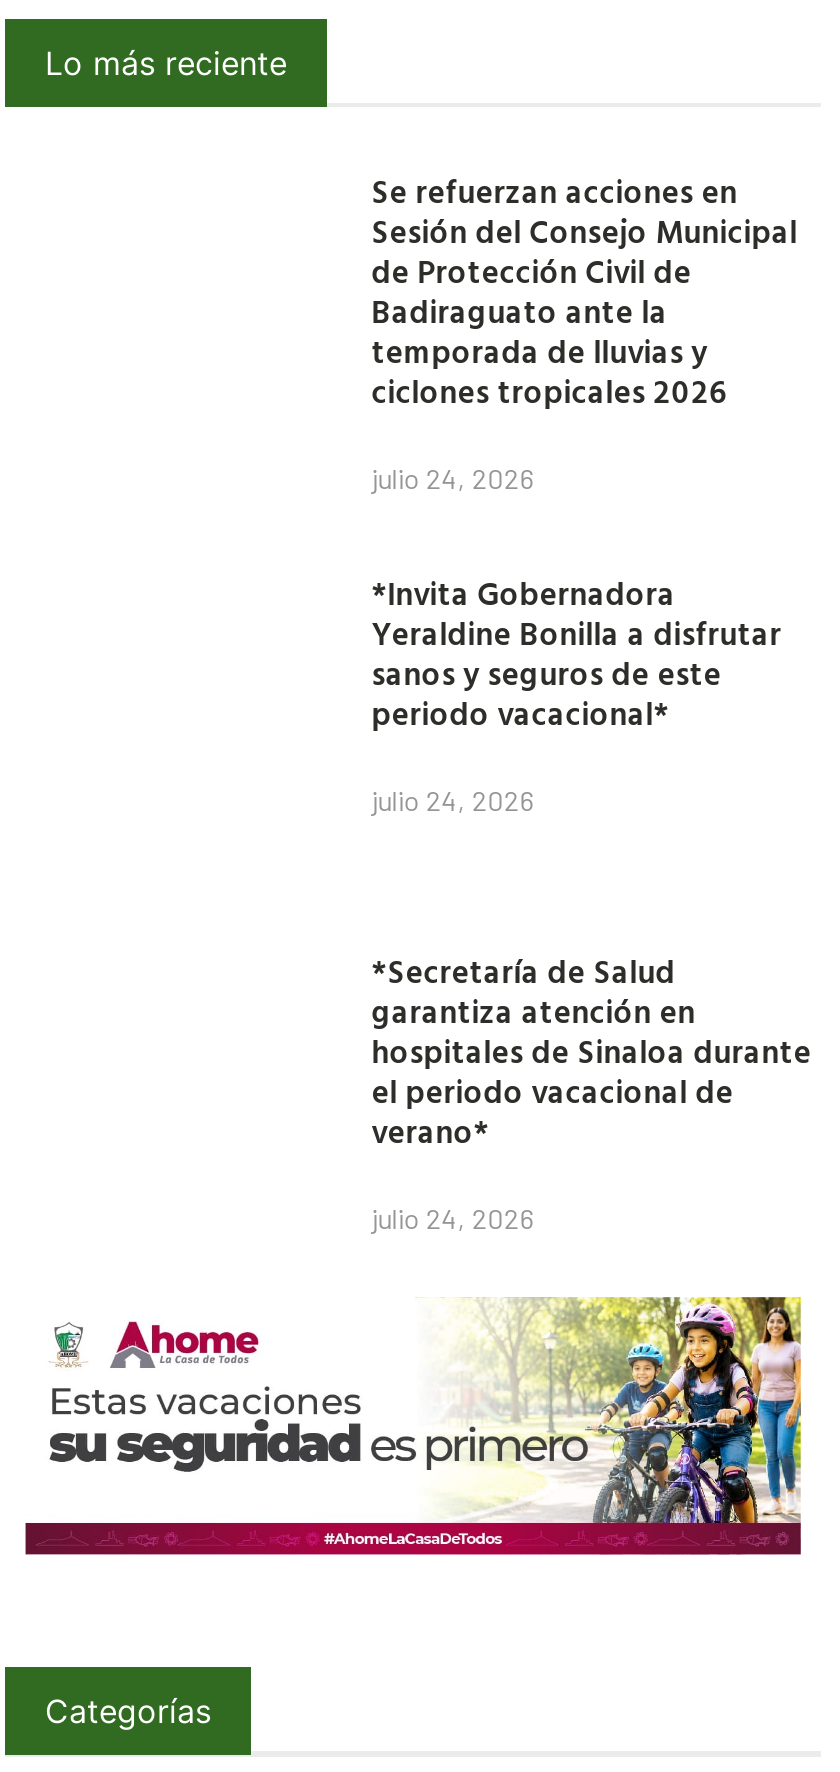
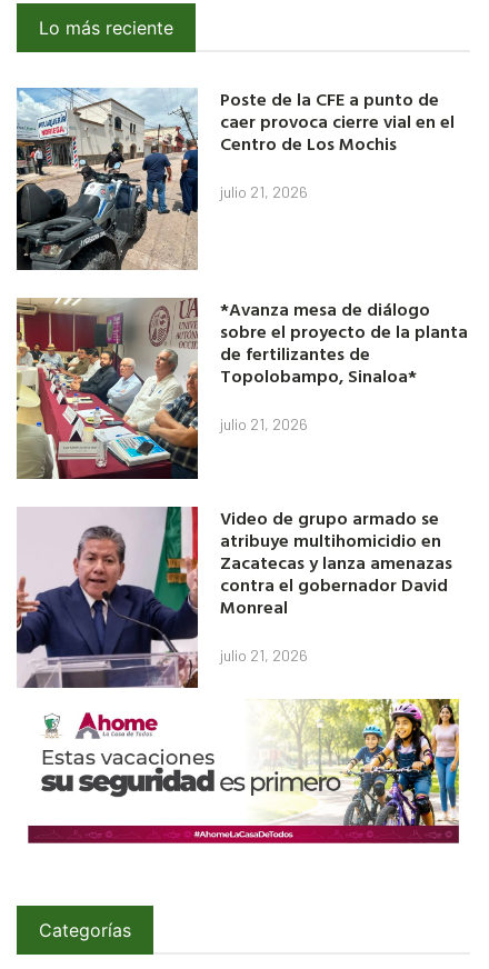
+ [image]

+ [image]

+ [image]

- Se refuerzan acciones en
- Sesión del Consejo Municipal
- de Protección Civil de
- Badiraguato ante la
- temporada de lluvias y
- ciclones tropicales 2026
+ Poste de la CFE a punto de
+ caer provoca cierre vial en el
+ Centro de Los Mochis

- julio 24, 2026
+ julio 21, 2026

- *Invita Gobernadora
- Yeraldine Bonilla a disfrutar
- sanos y seguros de este
- periodo vacacional*
+ *Avanza mesa de diálogo
+ sobre el proyecto de la planta
+ de fertilizantes de
+ Topolobampo, Sinaloa*

- julio 24, 2026
+ julio 21, 2026

- *Secretaría de Salud
- garantiza atención en
- hospitales de Sinaloa durante
- el periodo vacacional de
- verano*
+ Video de grupo armado se
+ atribuye multihomicidio en
+ Zacatecas y lanza amenazas
+ contra el gobernador David
+ Monreal

- julio 24, 2026
+ julio 21, 2026
